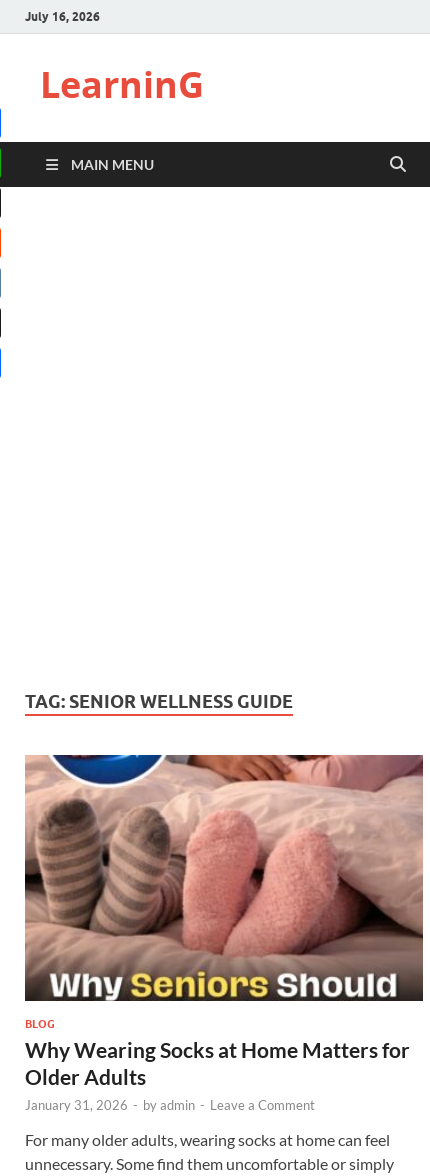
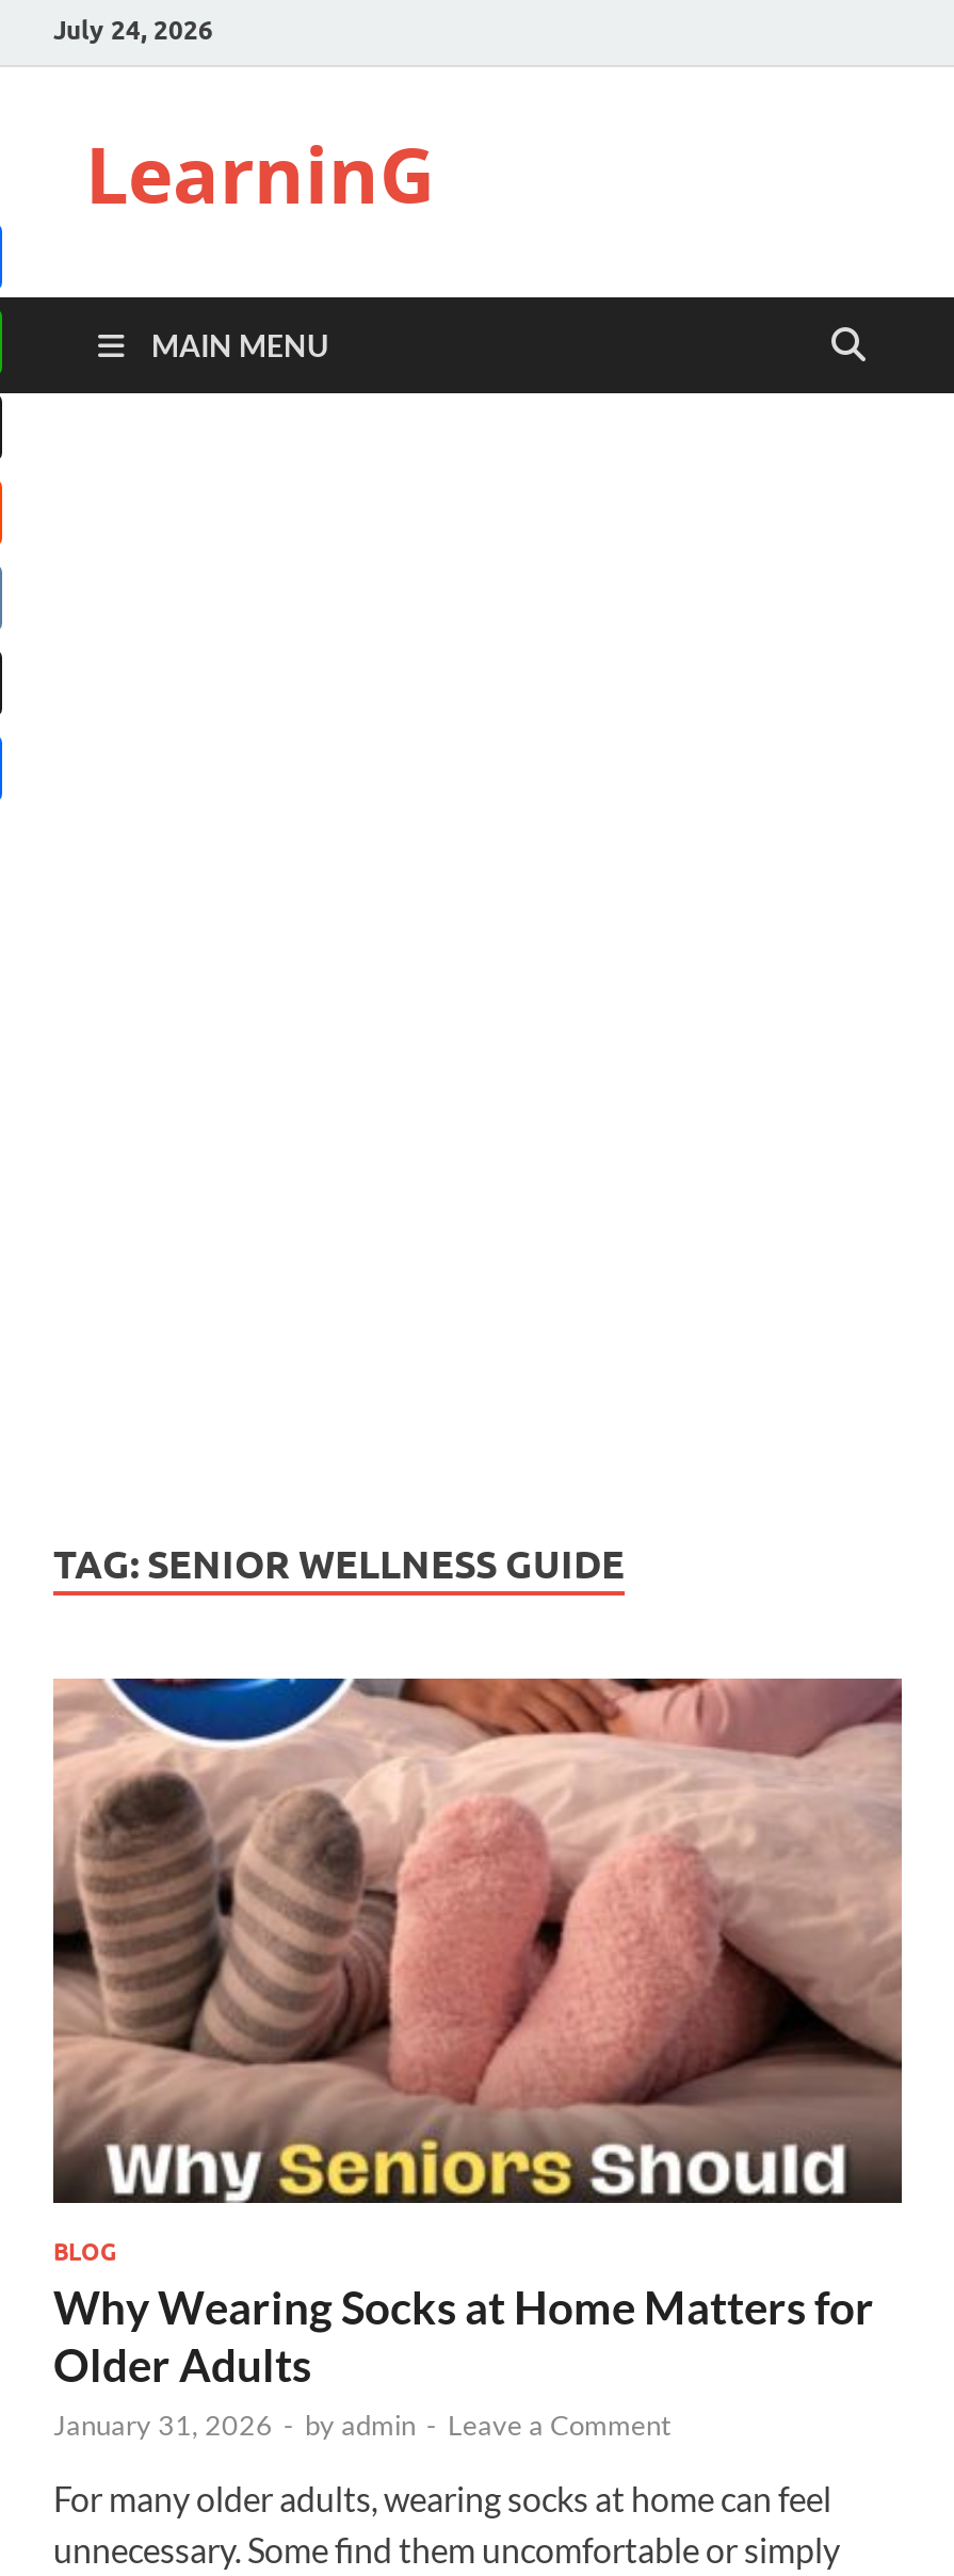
- July 16, 2026
+ July 24, 2026
